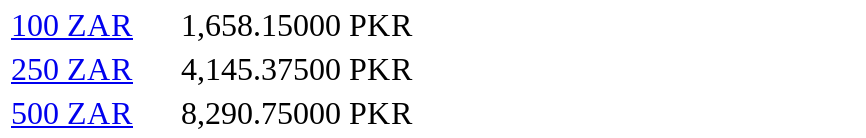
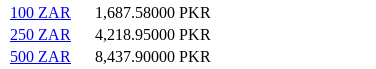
- 100 ZAR 1,658.15000 PKR
+ 100 ZAR 1,687.58000 PKR

- 250 ZAR 4,145.37500 PKR
+ 250 ZAR 4,218.95000 PKR

- 500 ZAR 8,290.75000 PKR
+ 500 ZAR 8,437.90000 PKR
